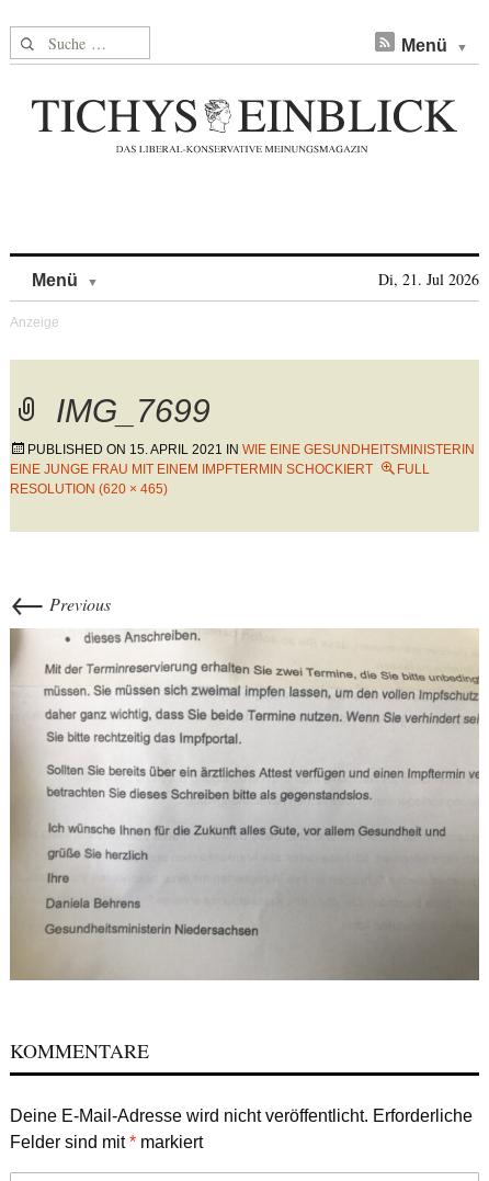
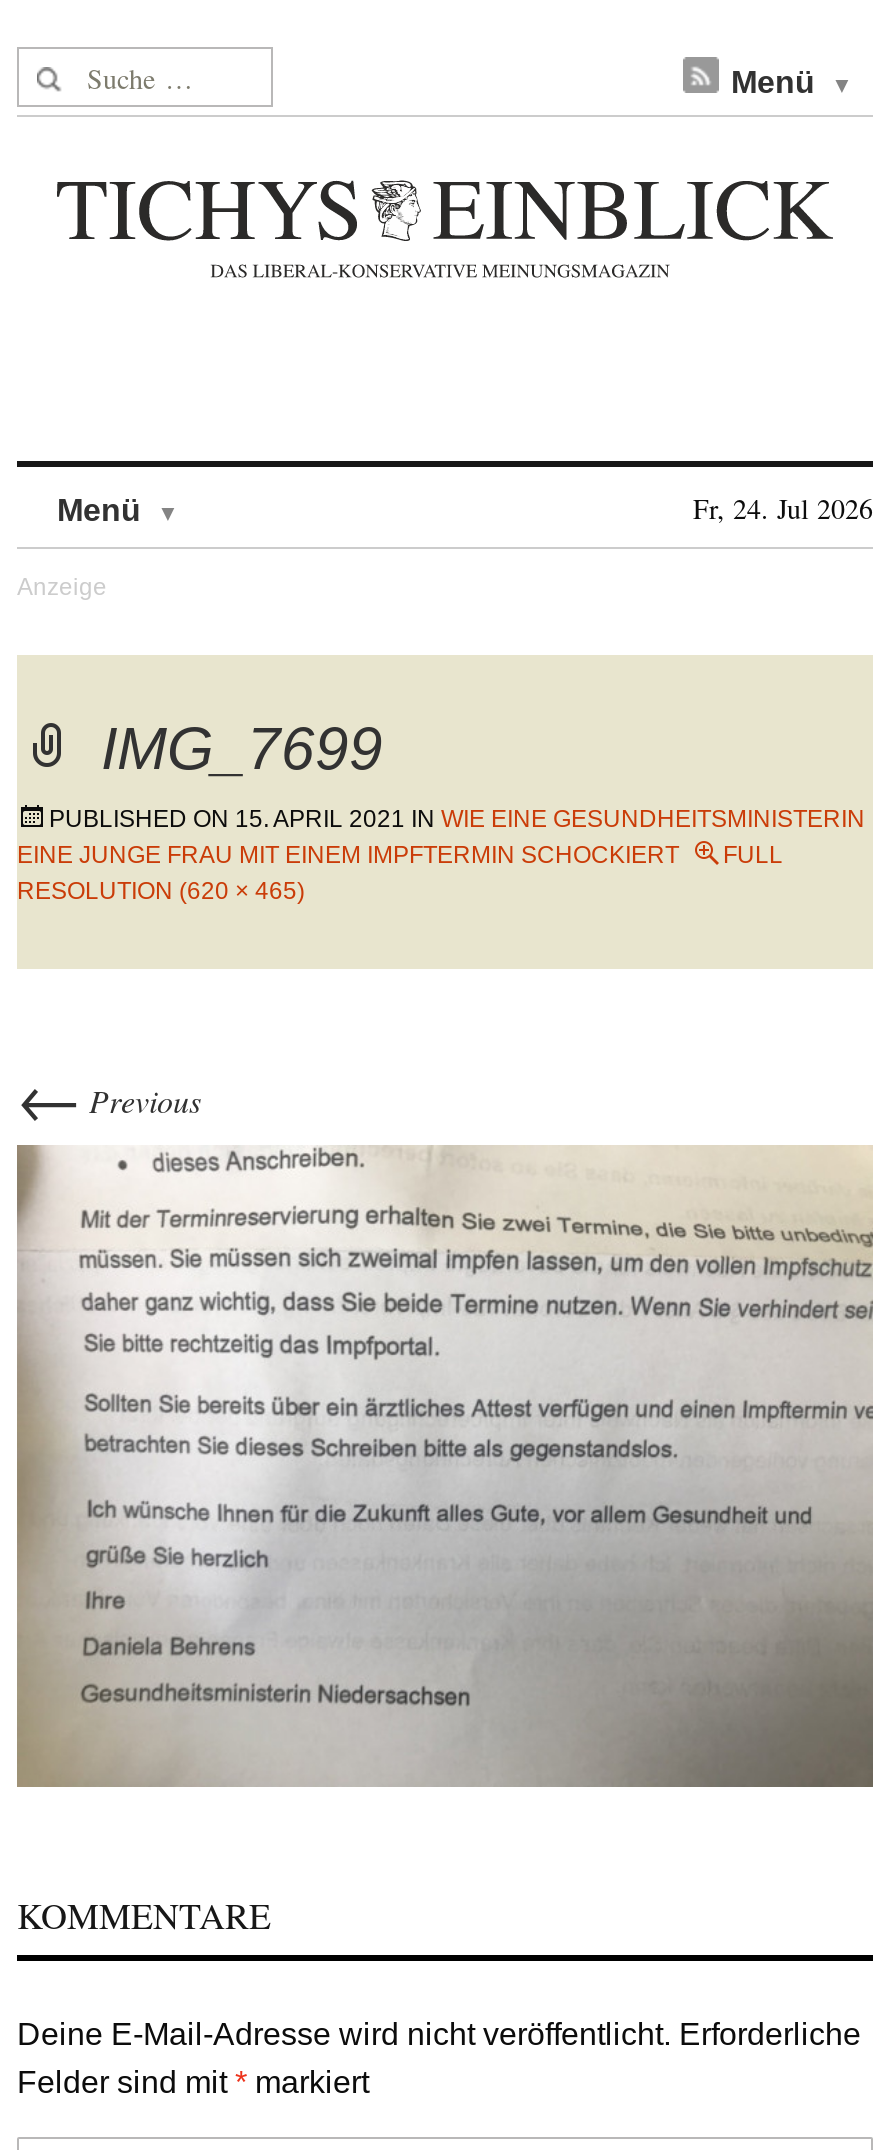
- Di, 21. Jul 2026
+ Fr, 24. Jul 2026
